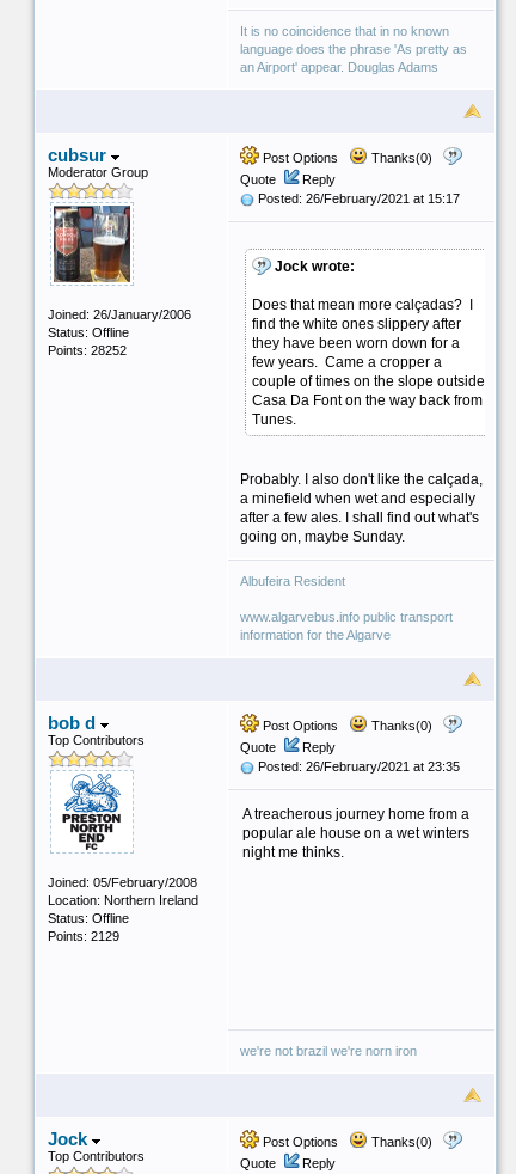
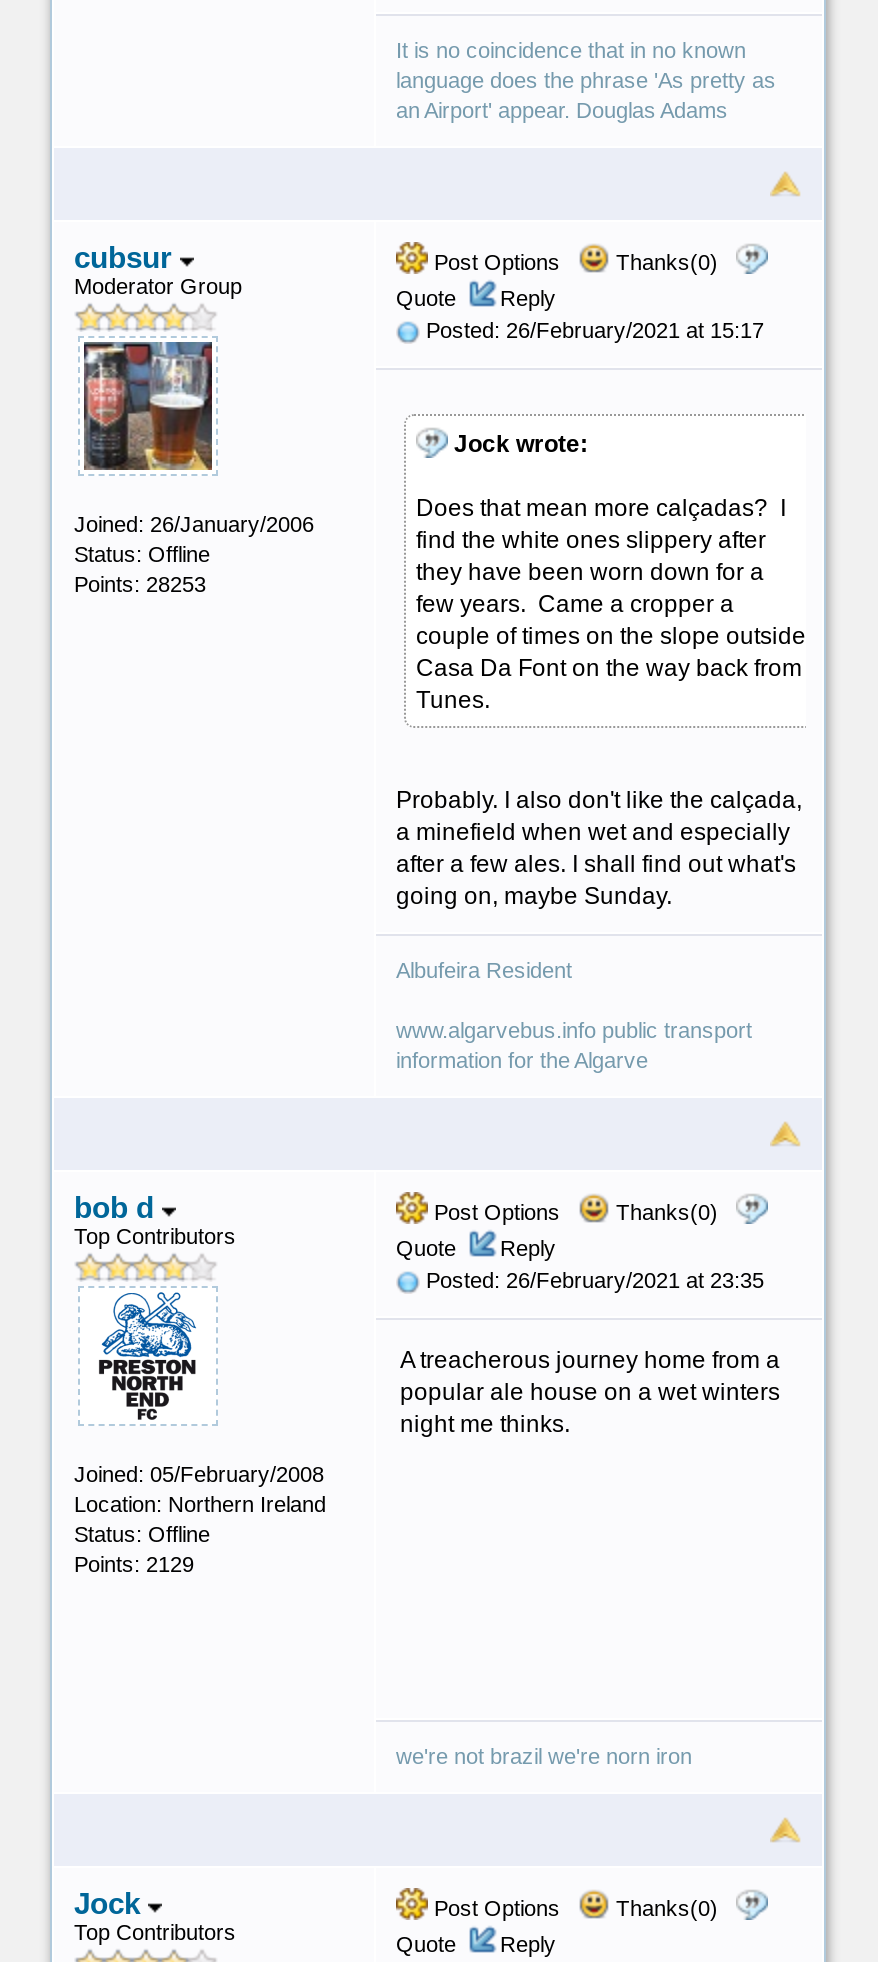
- Points: 28252
+ Points: 28253
